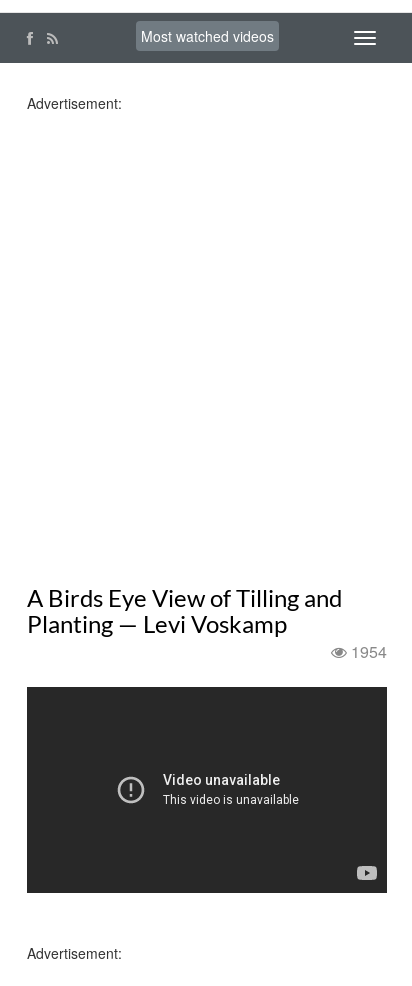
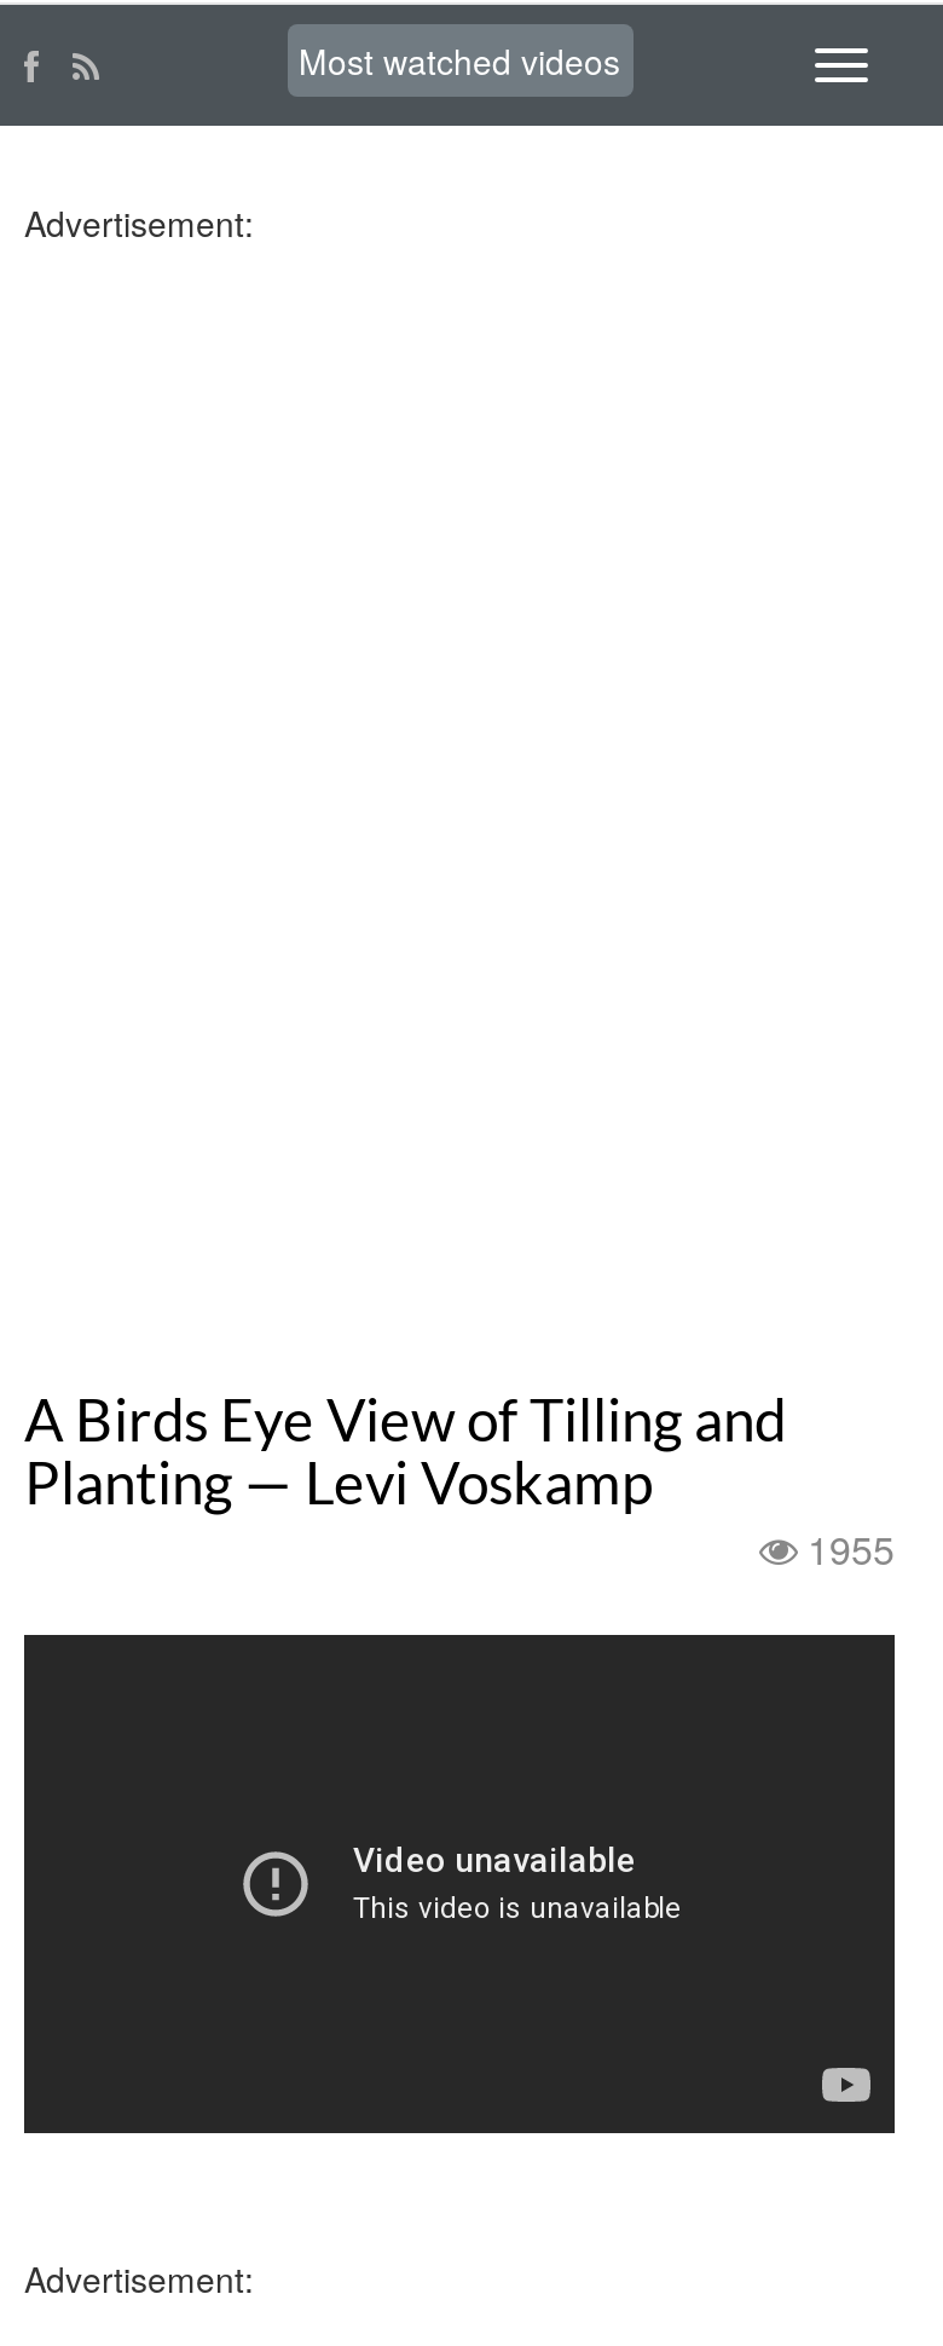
- 1954
+ 1955
